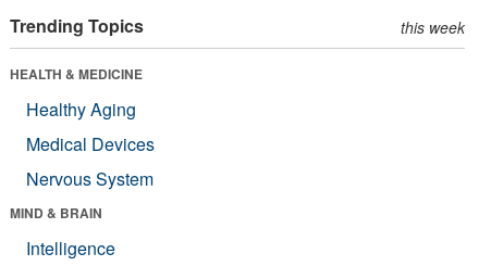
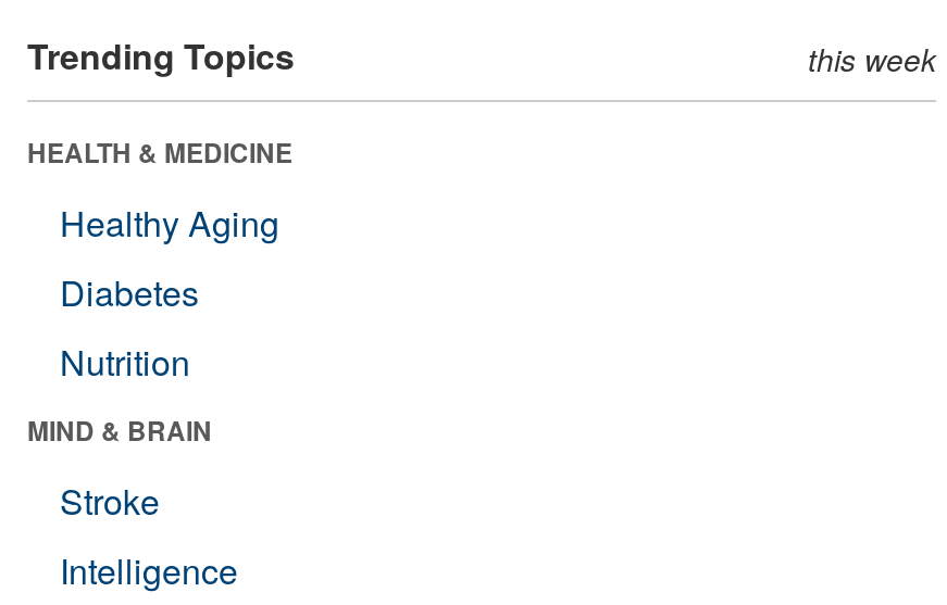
- Medical Devices
- Nervous System
+ Diabetes
+ Nutrition

+ Stroke
